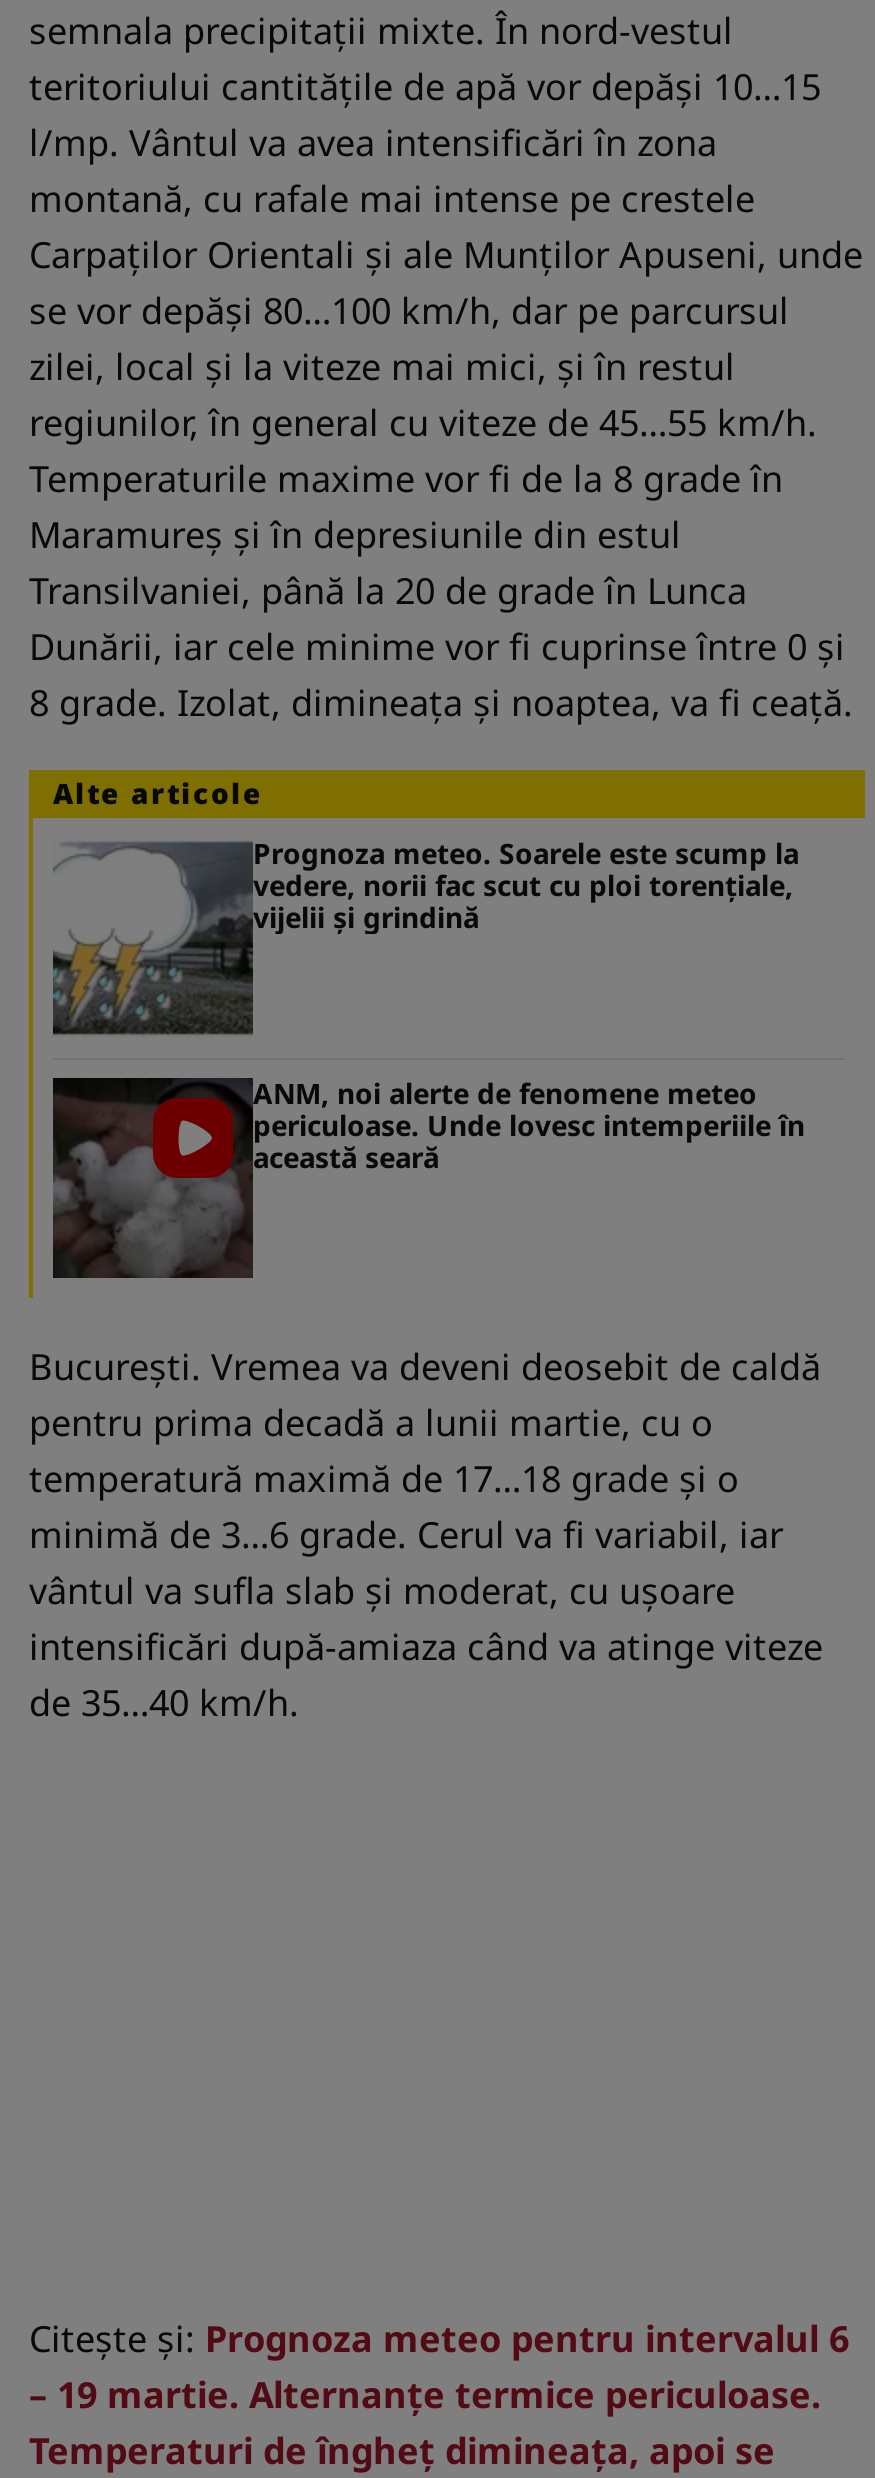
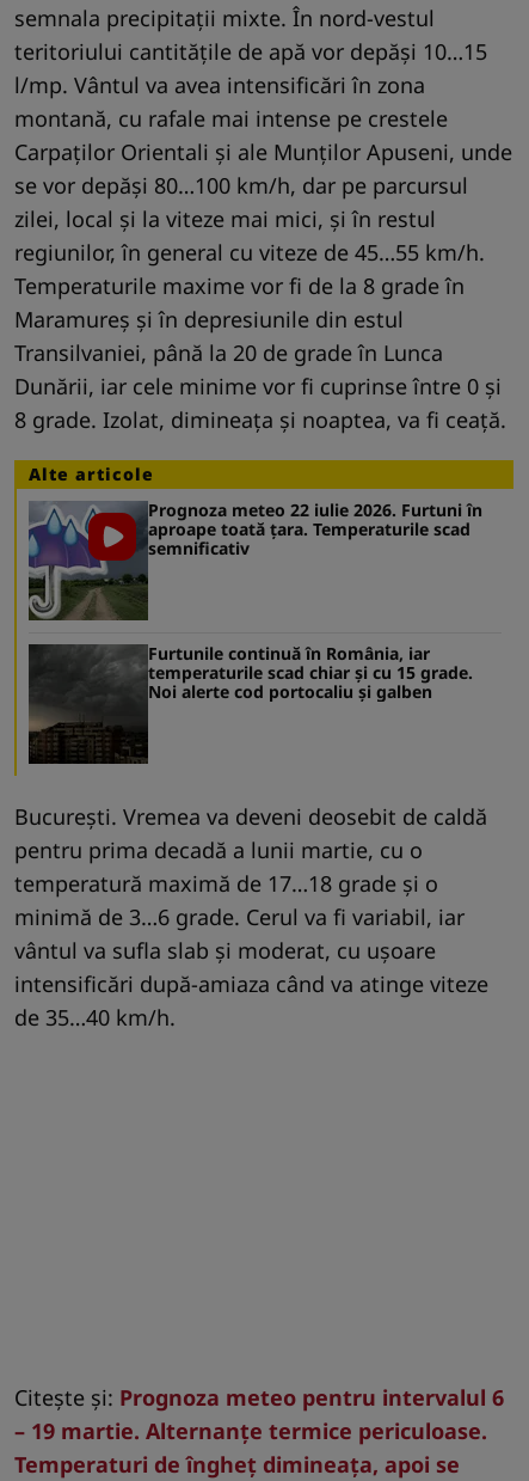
- [image]
- Prognoza meteo. Soarele este scump la
- vedere, norii fac scut cu ploi torențiale,
- vijelii și grindină
+ [image]
+ Prognoza meteo 22 iulie 2026. Furtuni în
+ aproape toată țara. Temperaturile scad
+ semnificativ

- [image]
- ANM, noi alerte de fenomene meteo
- periculoase. Unde lovesc intemperiile în
- această seară
+ [image]
+ Furtunile continuă în România, iar
+ temperaturile scad chiar și cu 15 grade.
+ Noi alerte cod portocaliu și galben
